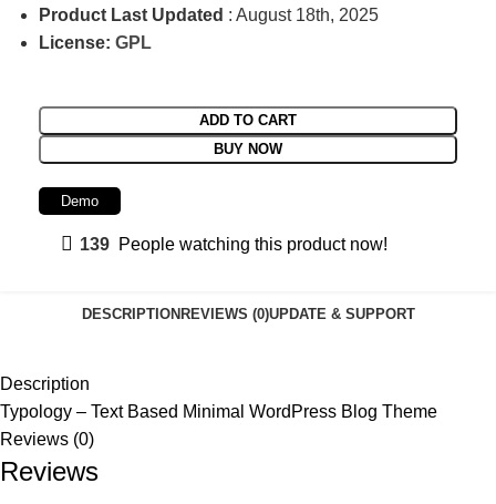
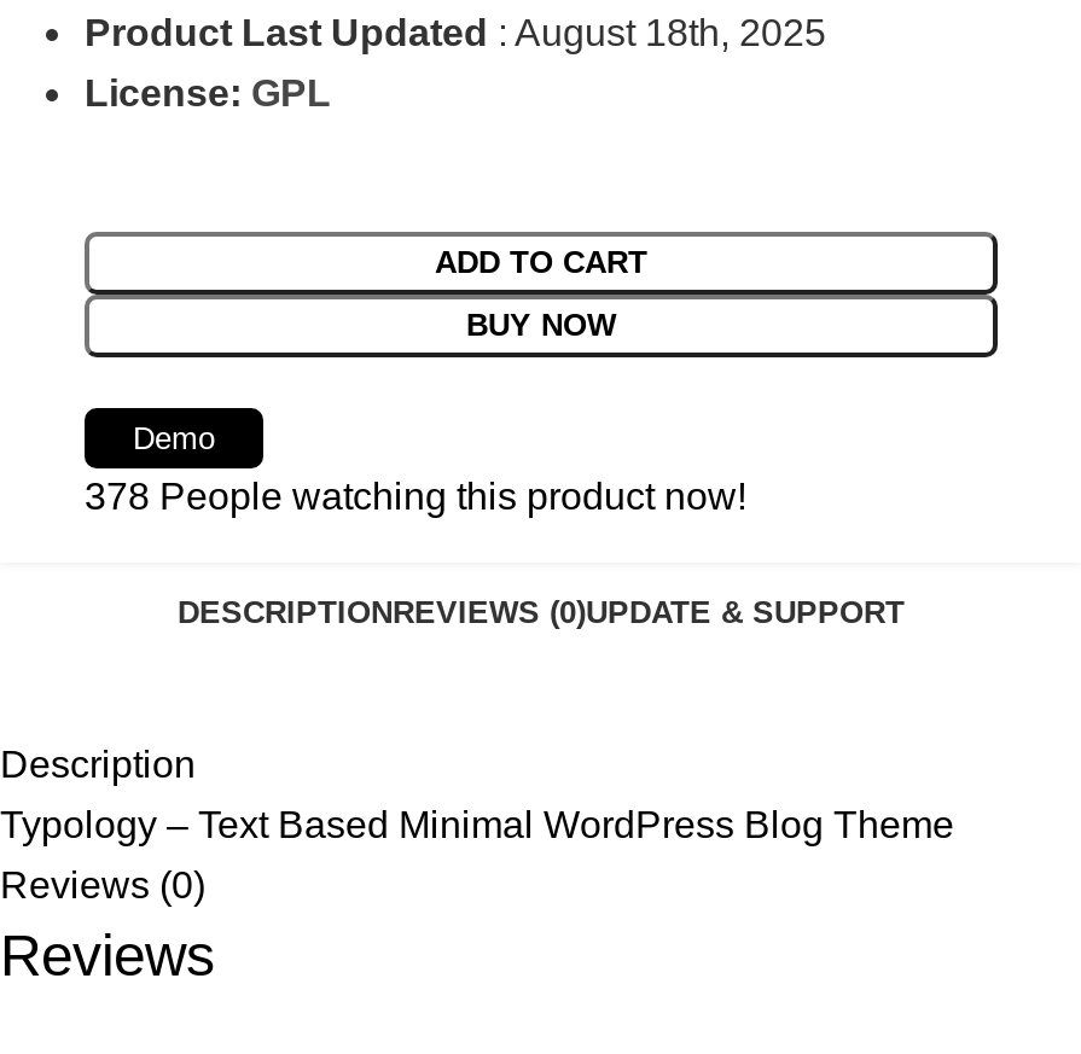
- 139 People watching this product now!
+ 378 People watching this product now!
